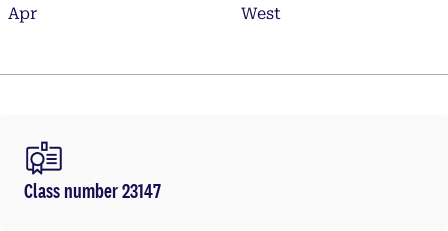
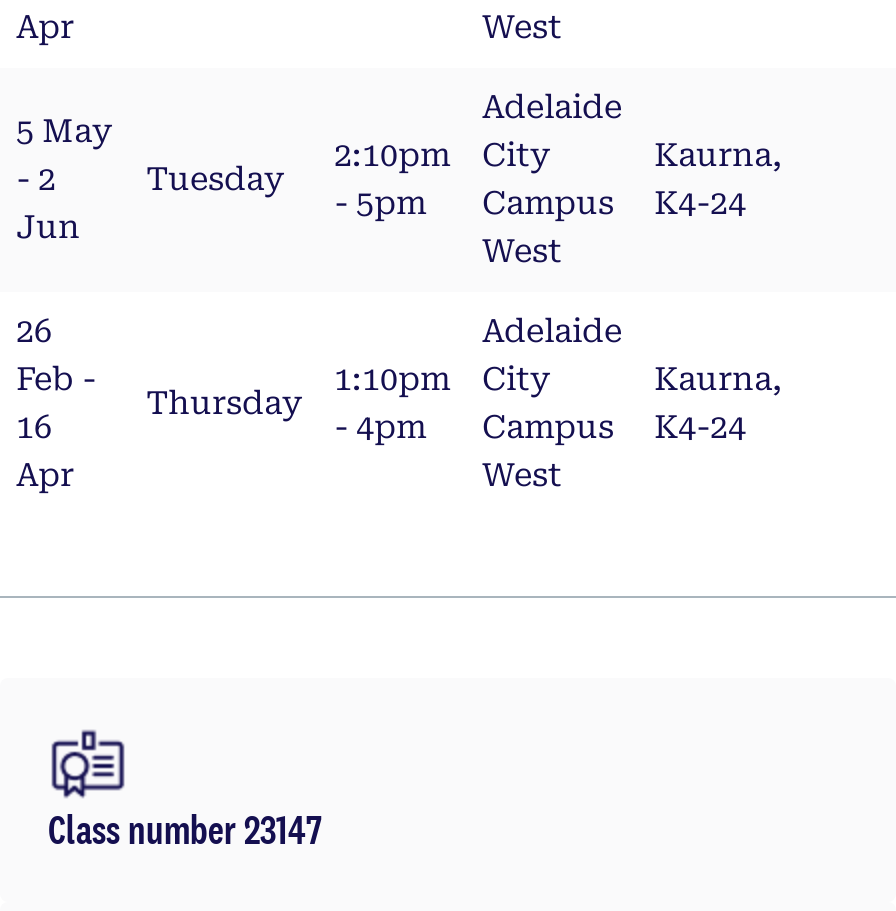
+ 5 May
+ - 2
+ Jun

+ Kaurna,
+ K4-24
+ 26
+ Feb -
+ 16
+ Apr

+ Tuesday

+ Thursday

+ 2:10pm
+ - 5pm

+ 1:10pm
+ - 4pm

+ Adelaide
+ City
+ Campus
+ West

+ Adelaide
+ City
+ Campus
+ West

+ Kaurna,
+ K4-24
